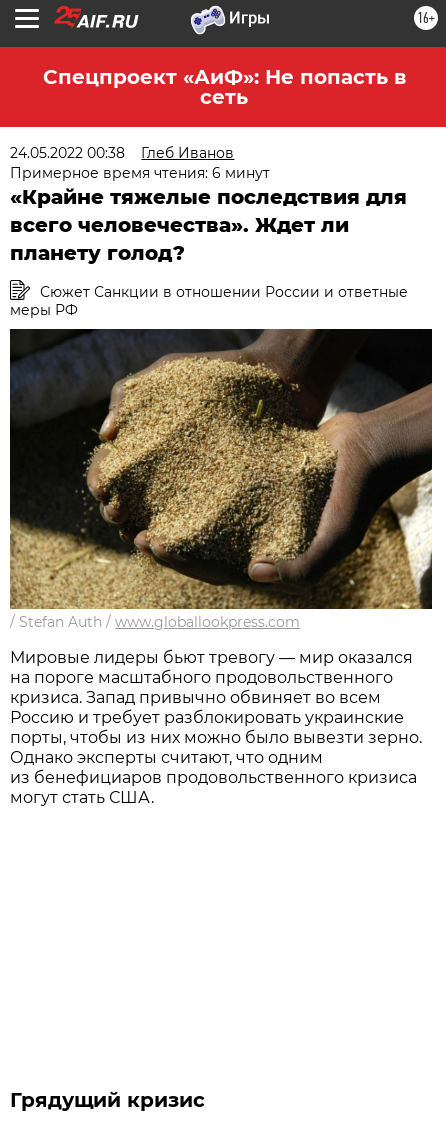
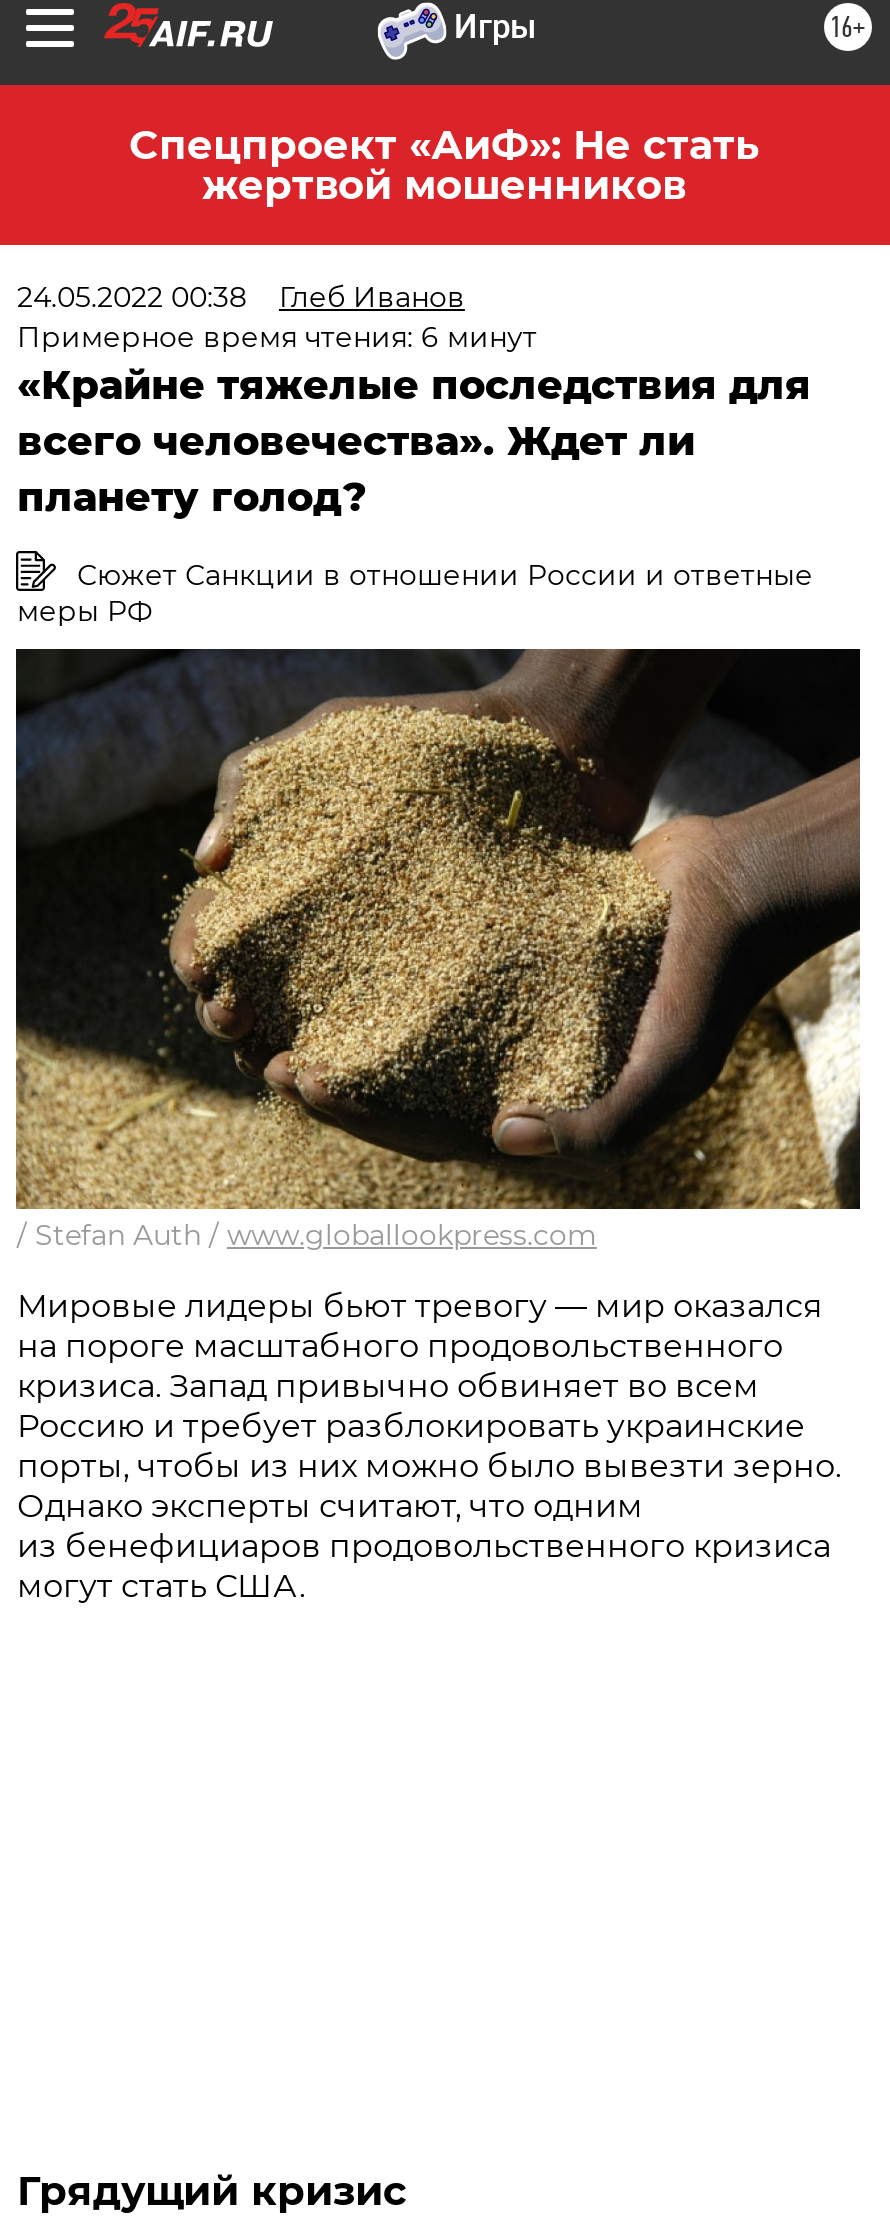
- Спецпроект «АиФ»: Не попасть в
- сеть
+ Спецпроект «АиФ»: Не стать
+ жертвой мошенников
